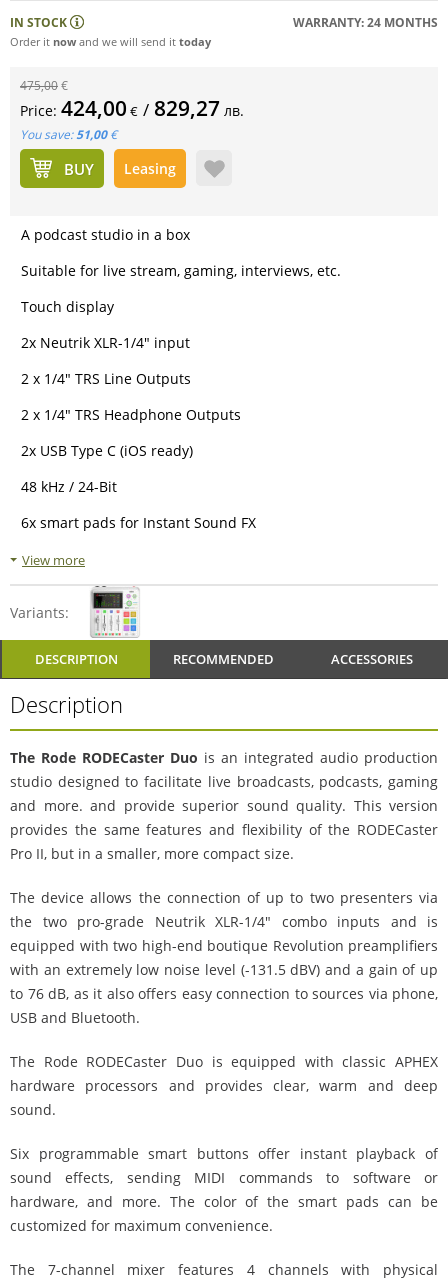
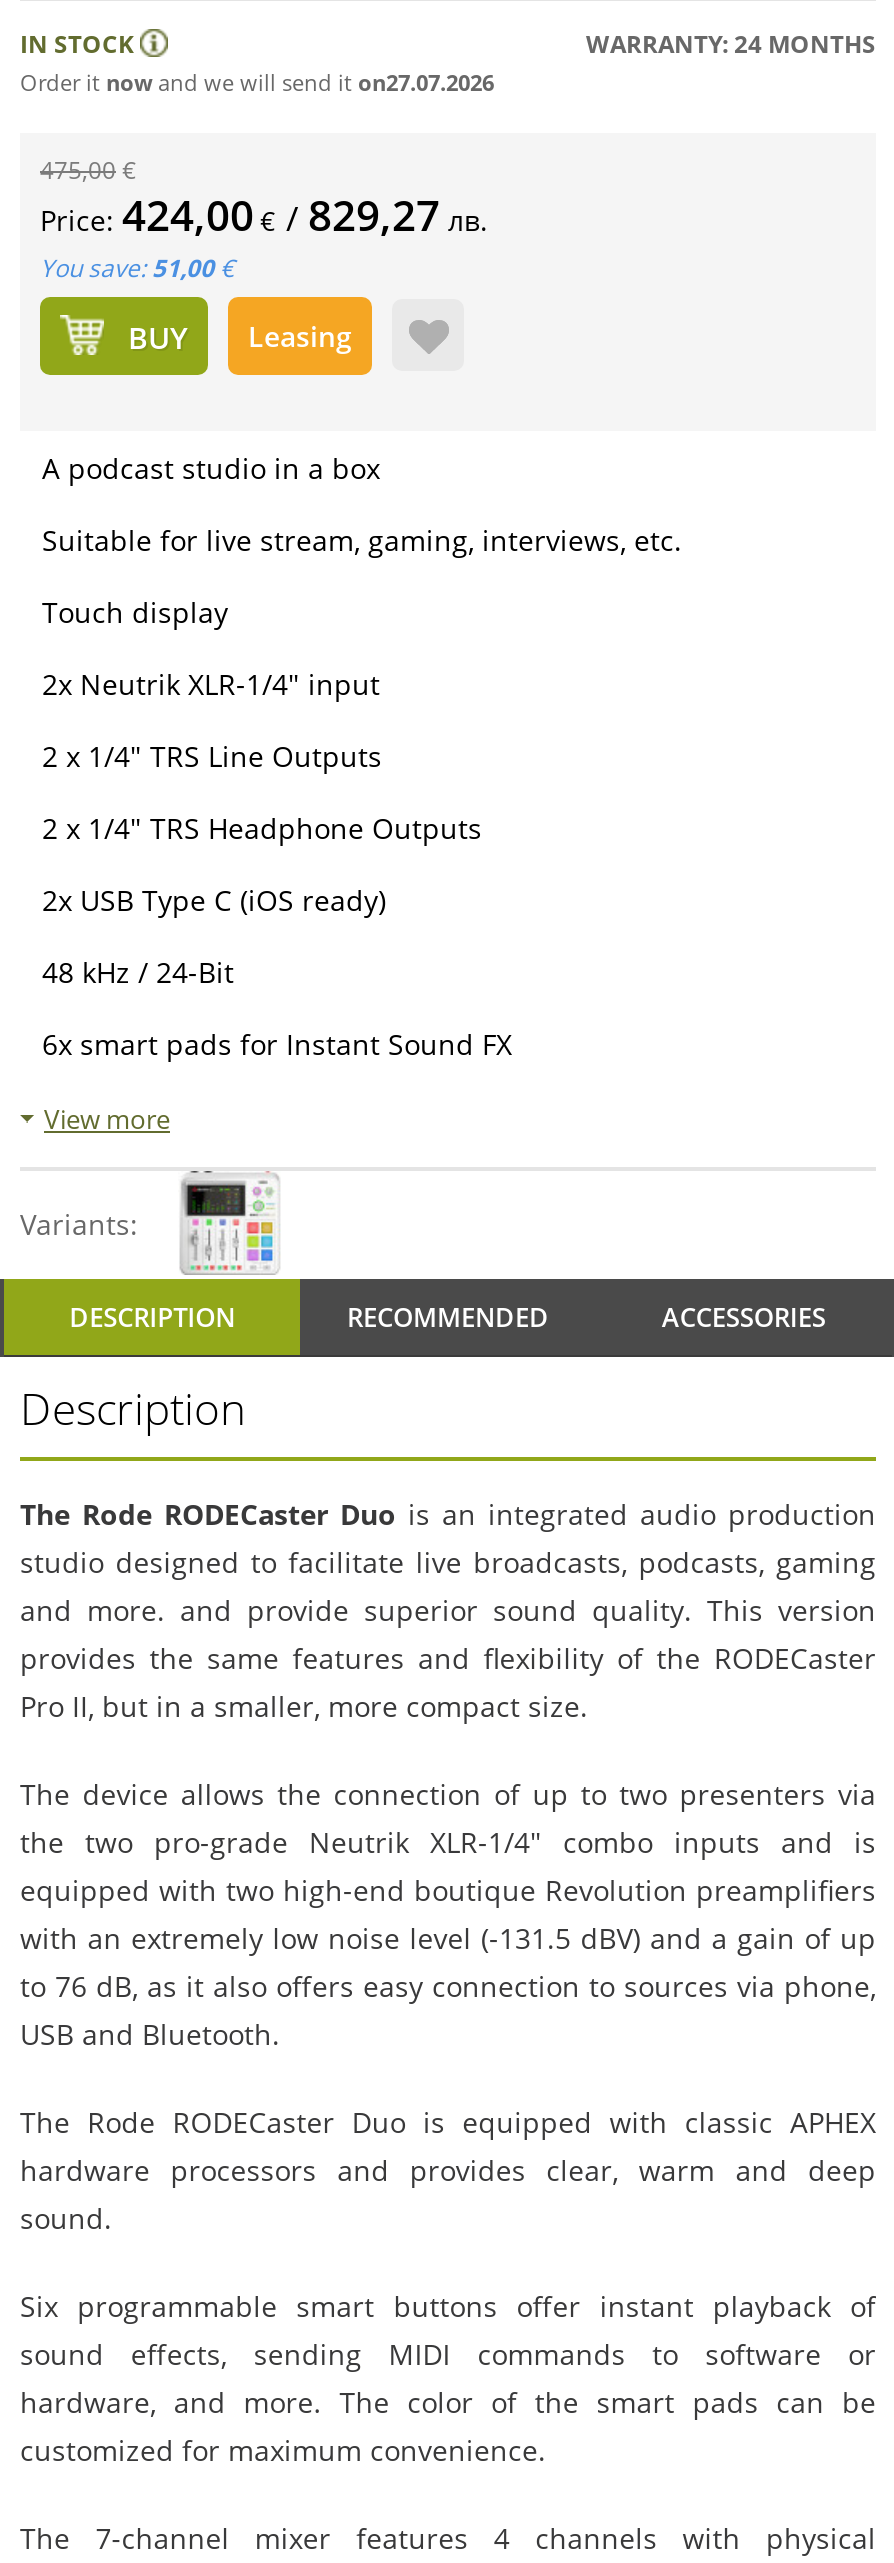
- Order it now and we will send it today
+ Order it now and we will send it on27.07.2026
